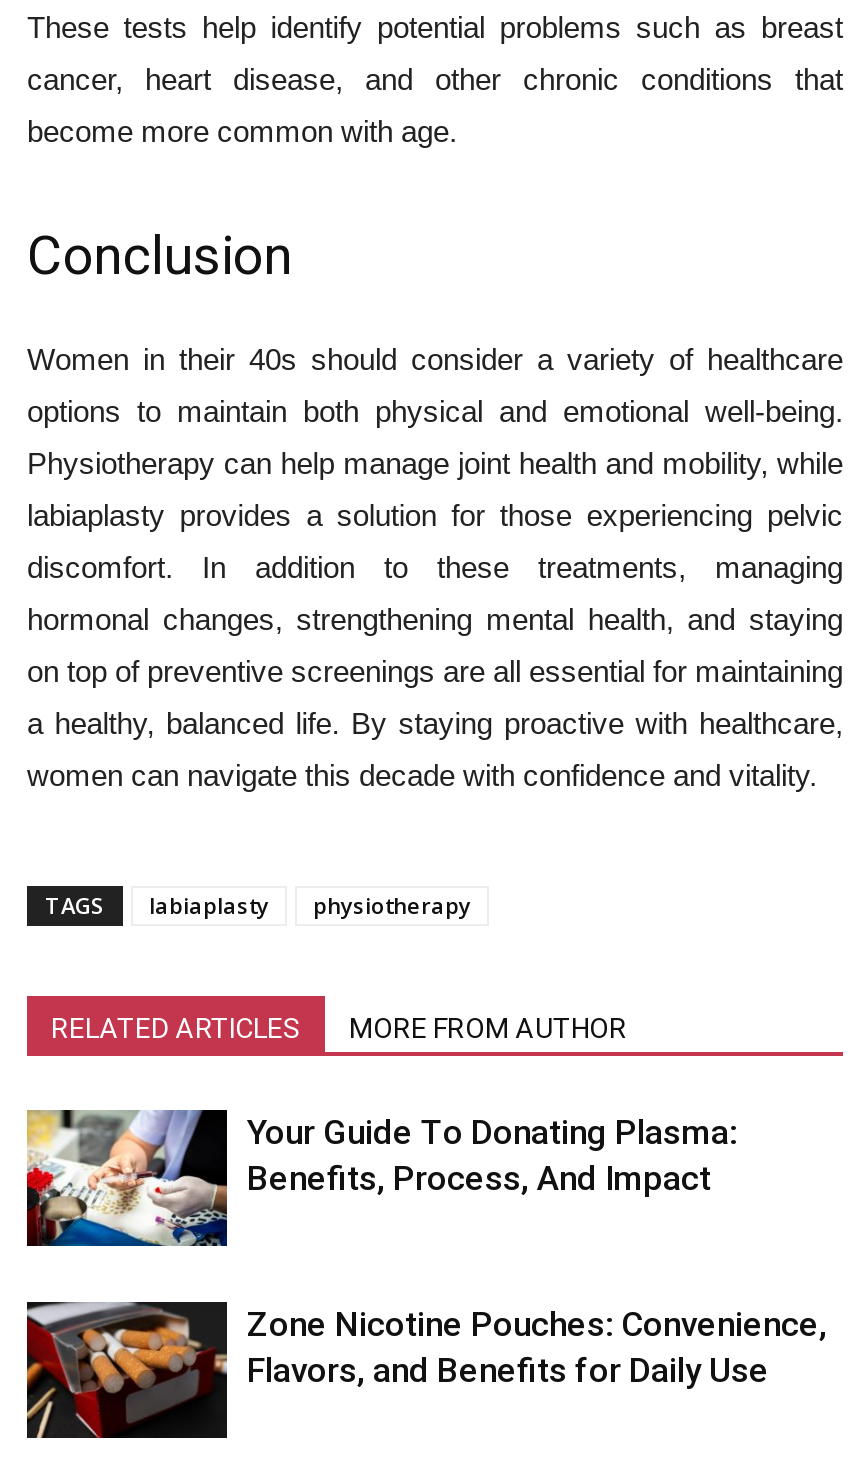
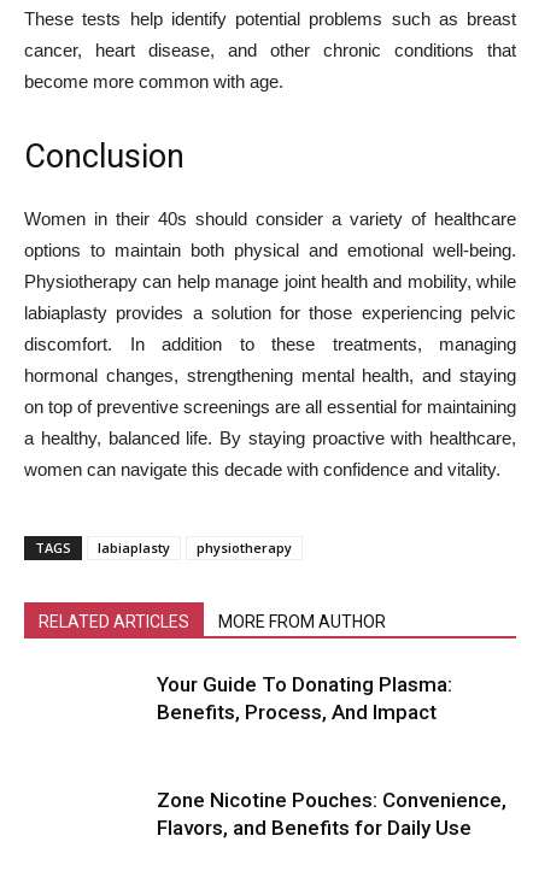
- [image]

- [image]
